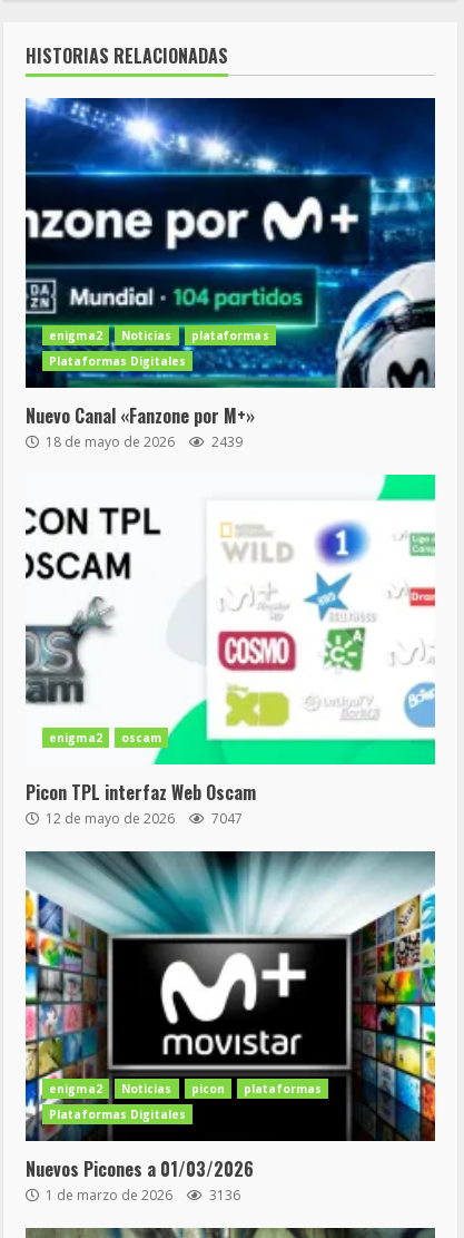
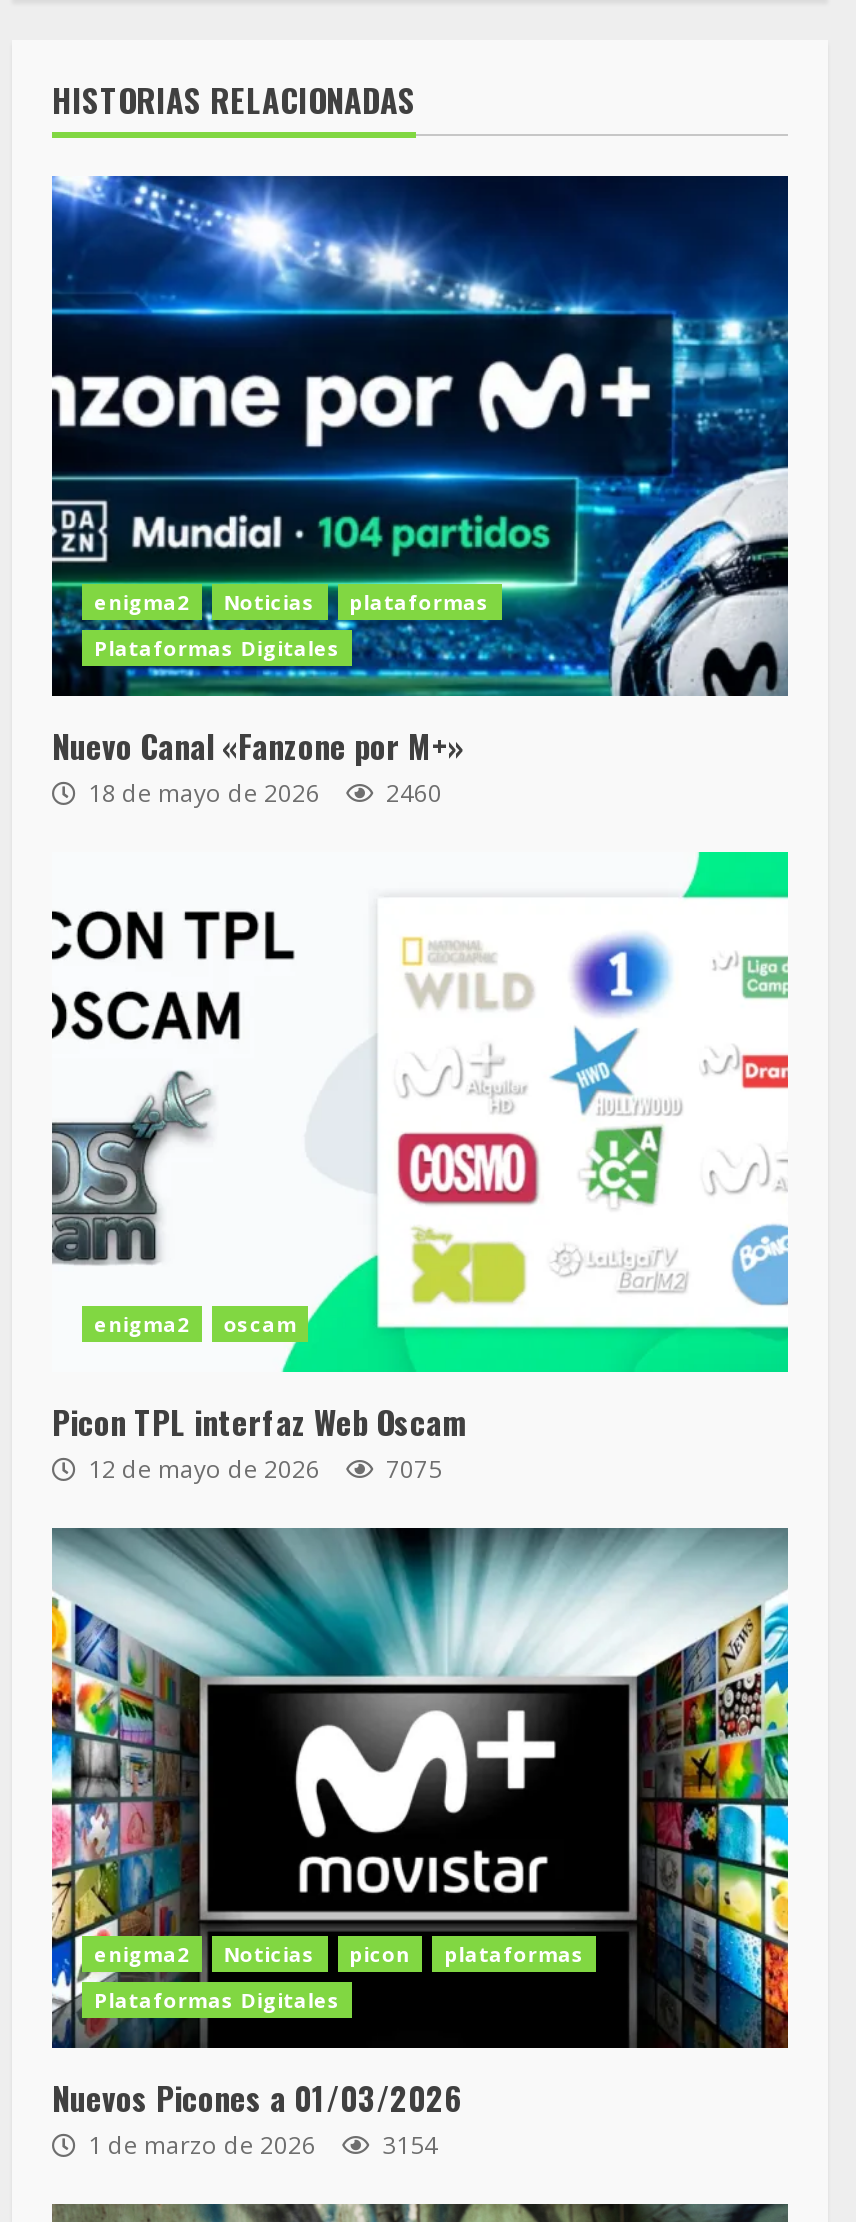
- 18 de mayo de 2026 2439
+ 18 de mayo de 2026 2460

- 12 de mayo de 2026 7047
+ 12 de mayo de 2026 7075

- 1 de marzo de 2026 3136
+ 1 de marzo de 2026 3154
